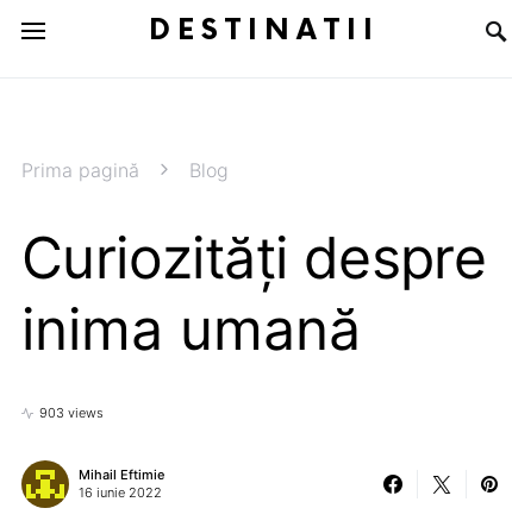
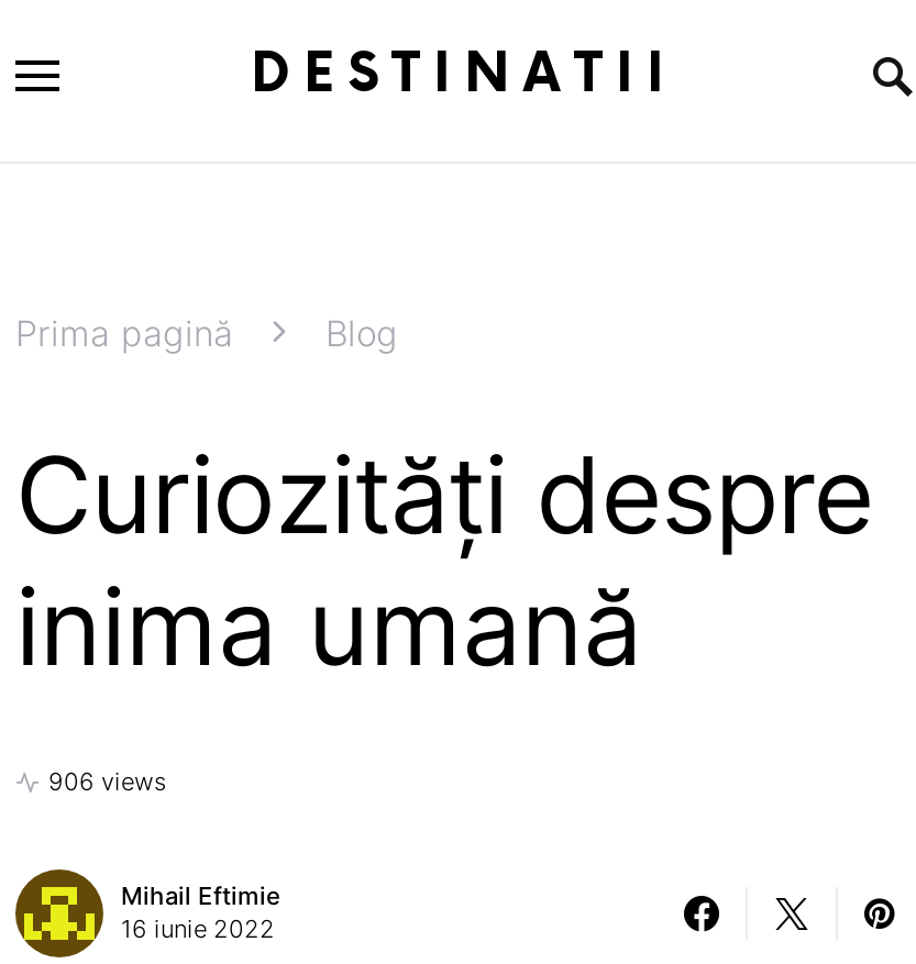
- 903 views
+ 906 views
